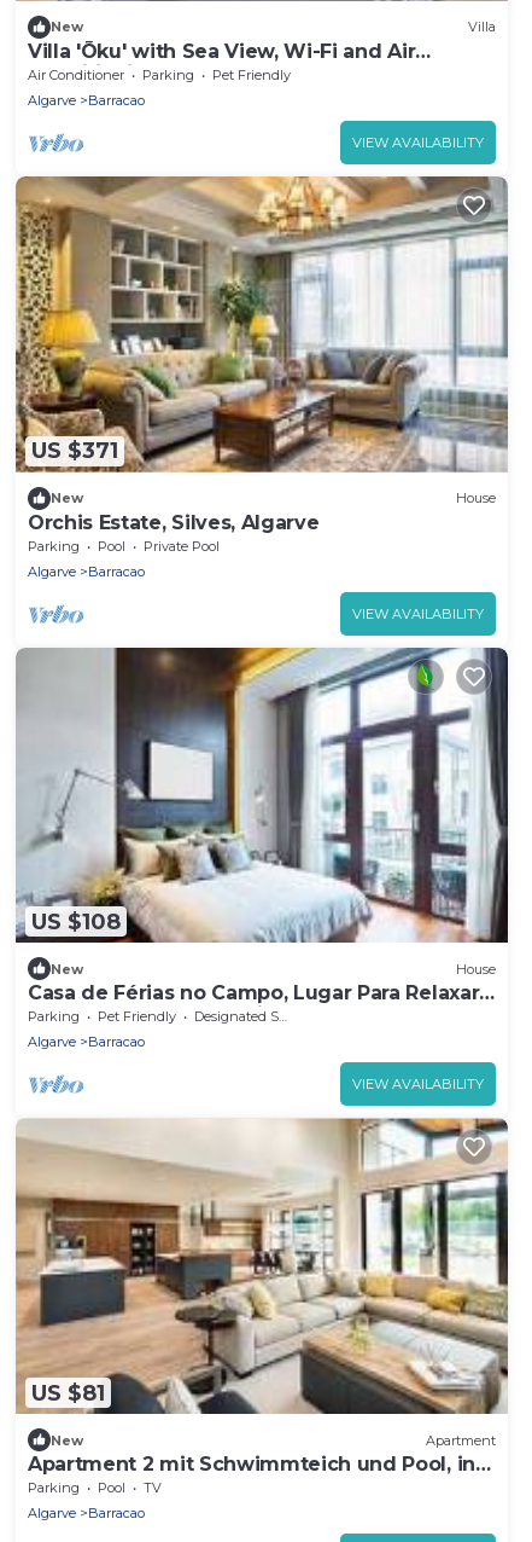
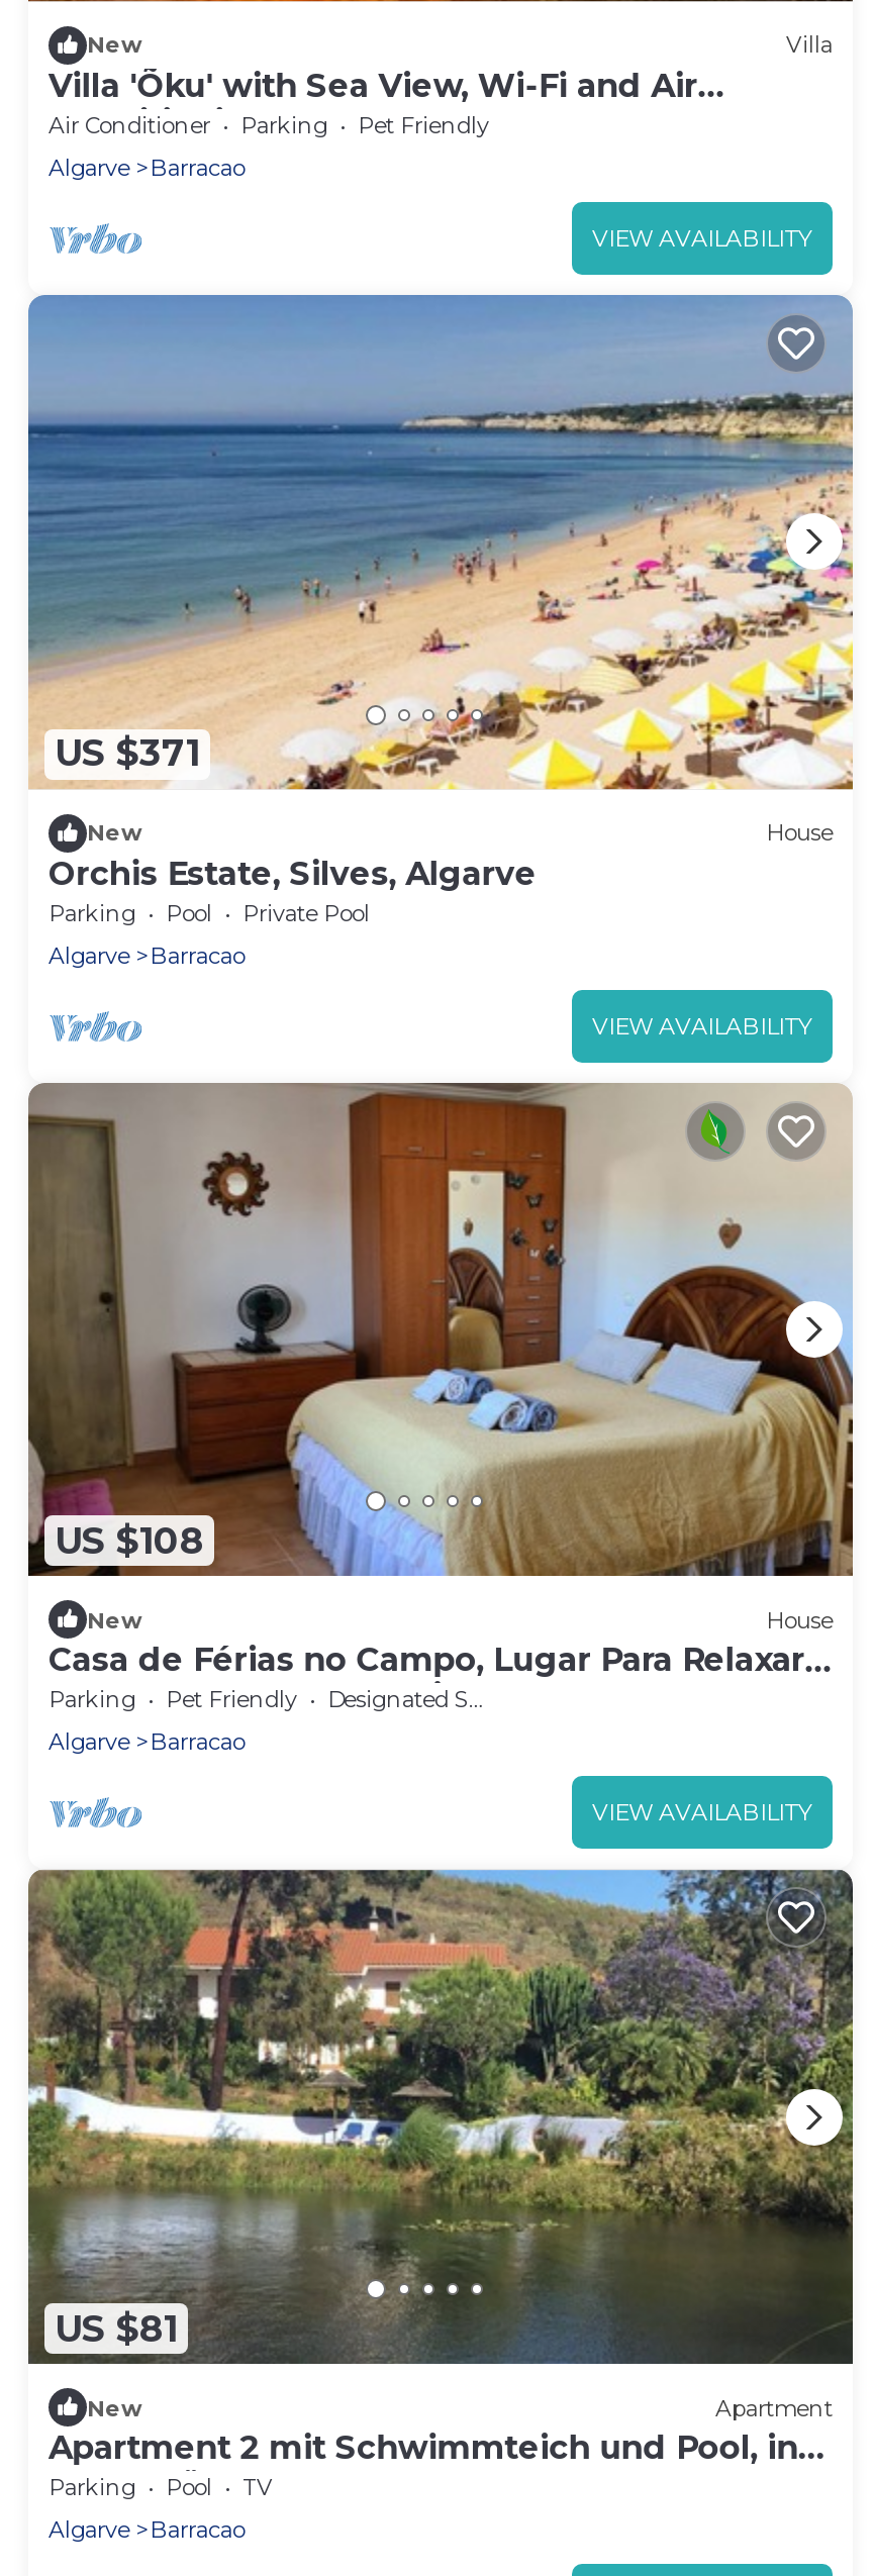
- [image]
+ [image]

- [image]
+ [image]

- [image]
+ [image]
